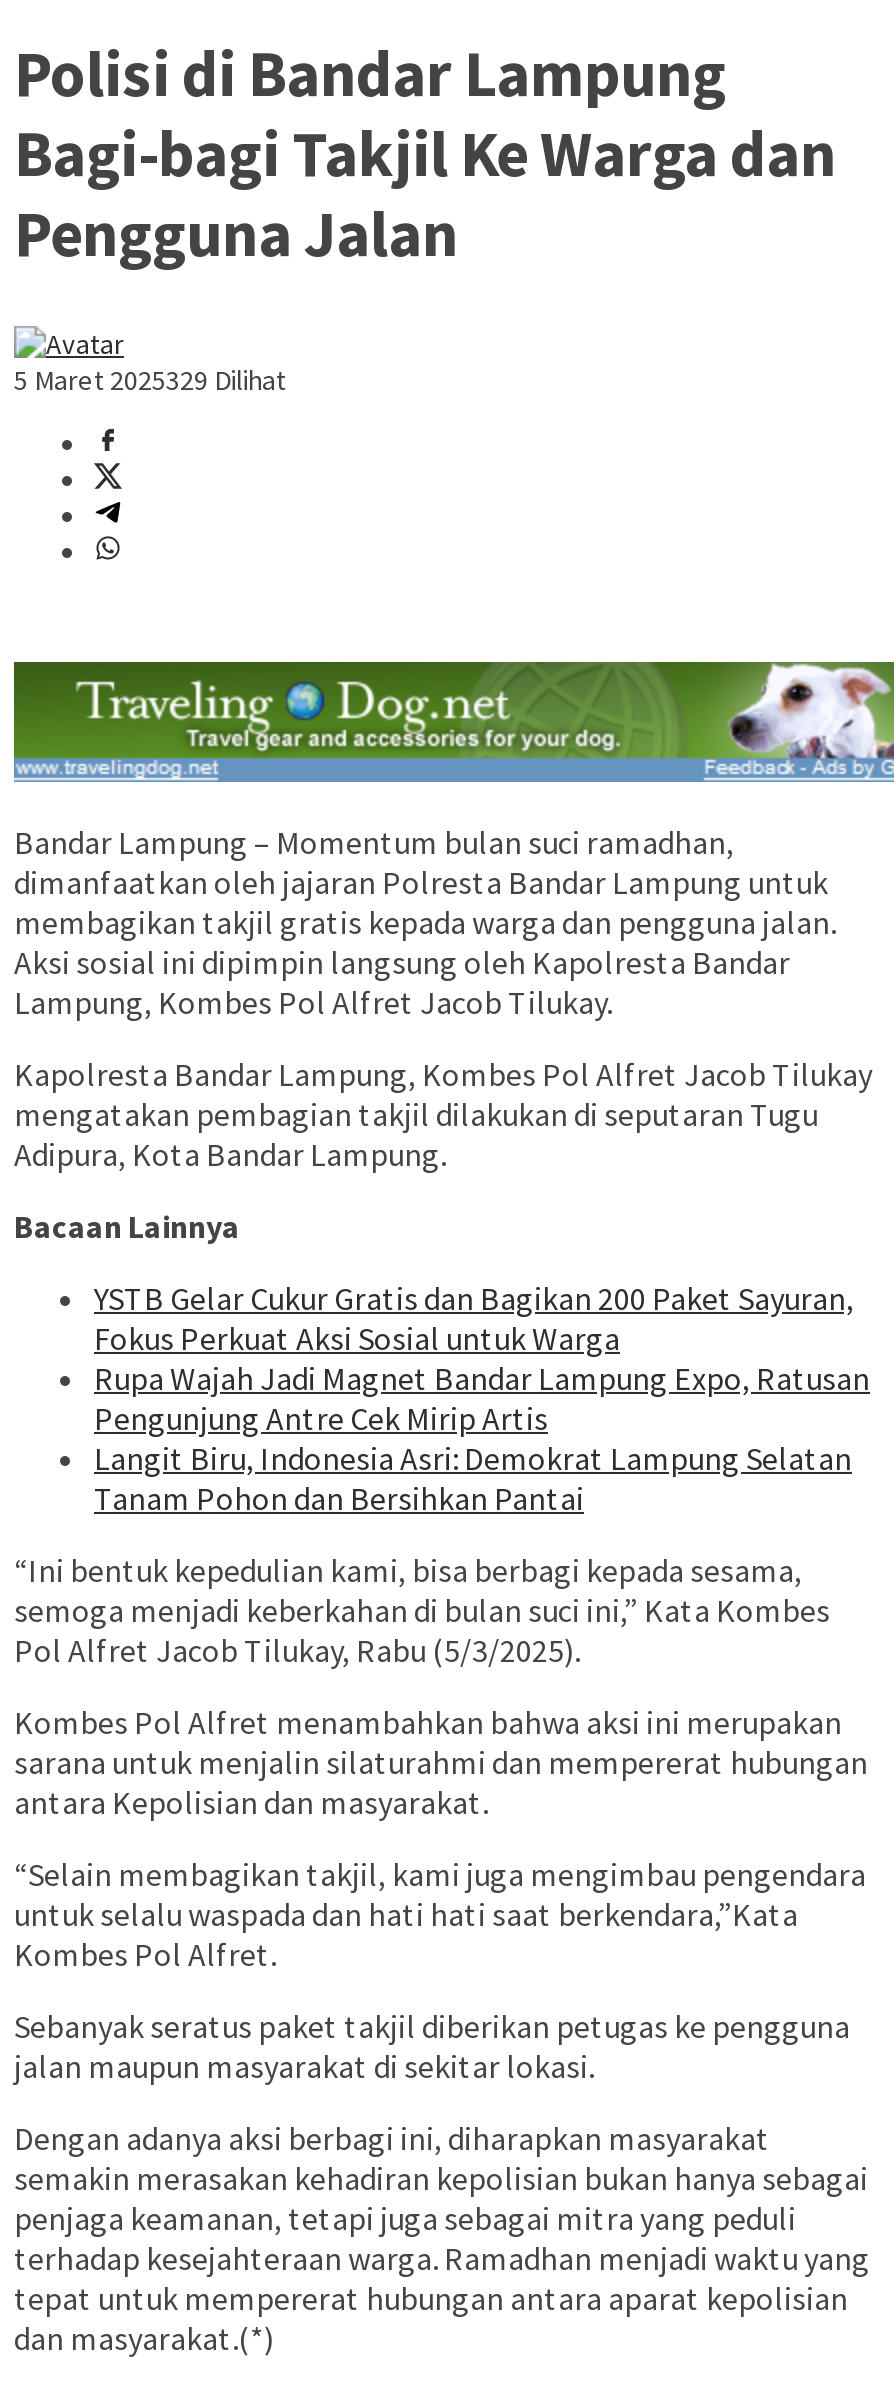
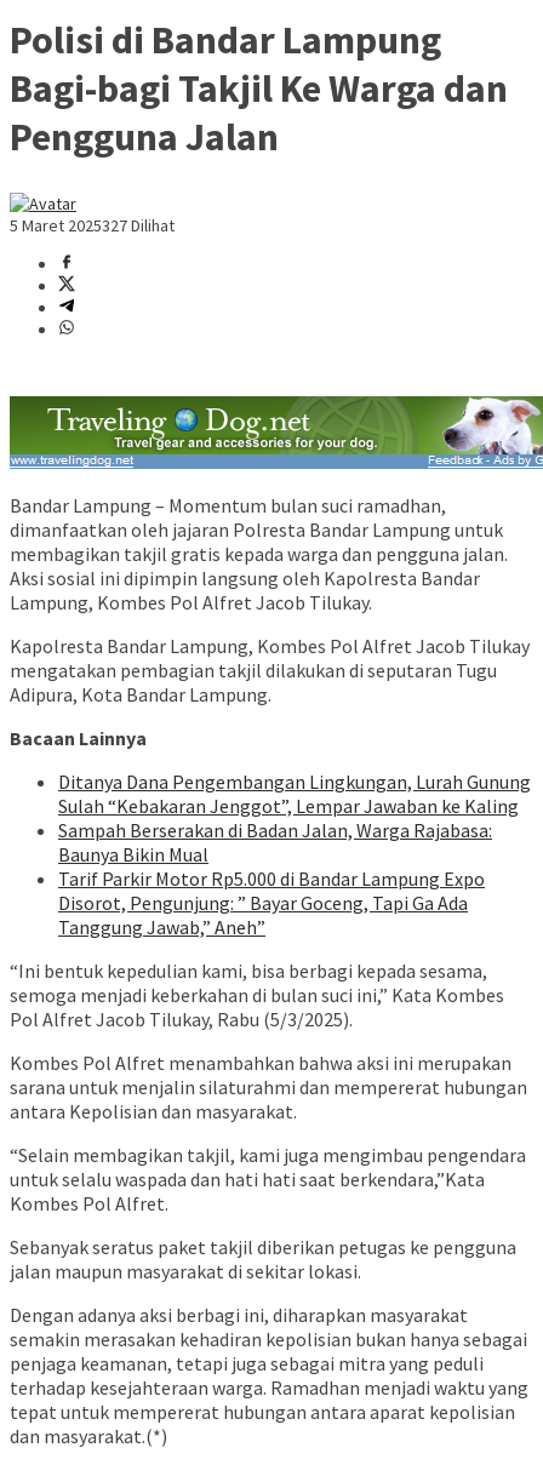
- 5 Maret 2025329 Dilihat
+ 5 Maret 2025327 Dilihat

- YSTB Gelar Cukur Gratis dan Bagikan 200 Paket Sayuran,
- Fokus Perkuat Aksi Sosial untuk Warga
- Rupa Wajah Jadi Magnet Bandar Lampung Expo, Ratusan
- Pengunjung Antre Cek Mirip Artis
- Langit Biru, Indonesia Asri: Demokrat Lampung Selatan
- Tanam Pohon dan Bersihkan Pantai
+ Ditanya Dana Pengembangan Lingkungan, Lurah Gunung
+ Sulah “Kebakaran Jenggot”, Lempar Jawaban ke Kaling
+ Sampah Berserakan di Badan Jalan, Warga Rajabasa:
+ Baunya Bikin Mual
+ Tarif Parkir Motor Rp5.000 di Bandar Lampung Expo
+ Disorot, Pengunjung: ” Bayar Goceng, Tapi Ga Ada
+ Tanggung Jawab,” Aneh”
